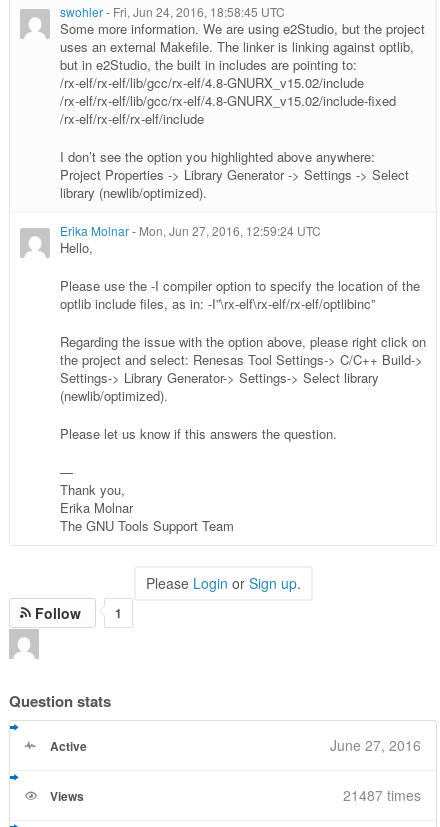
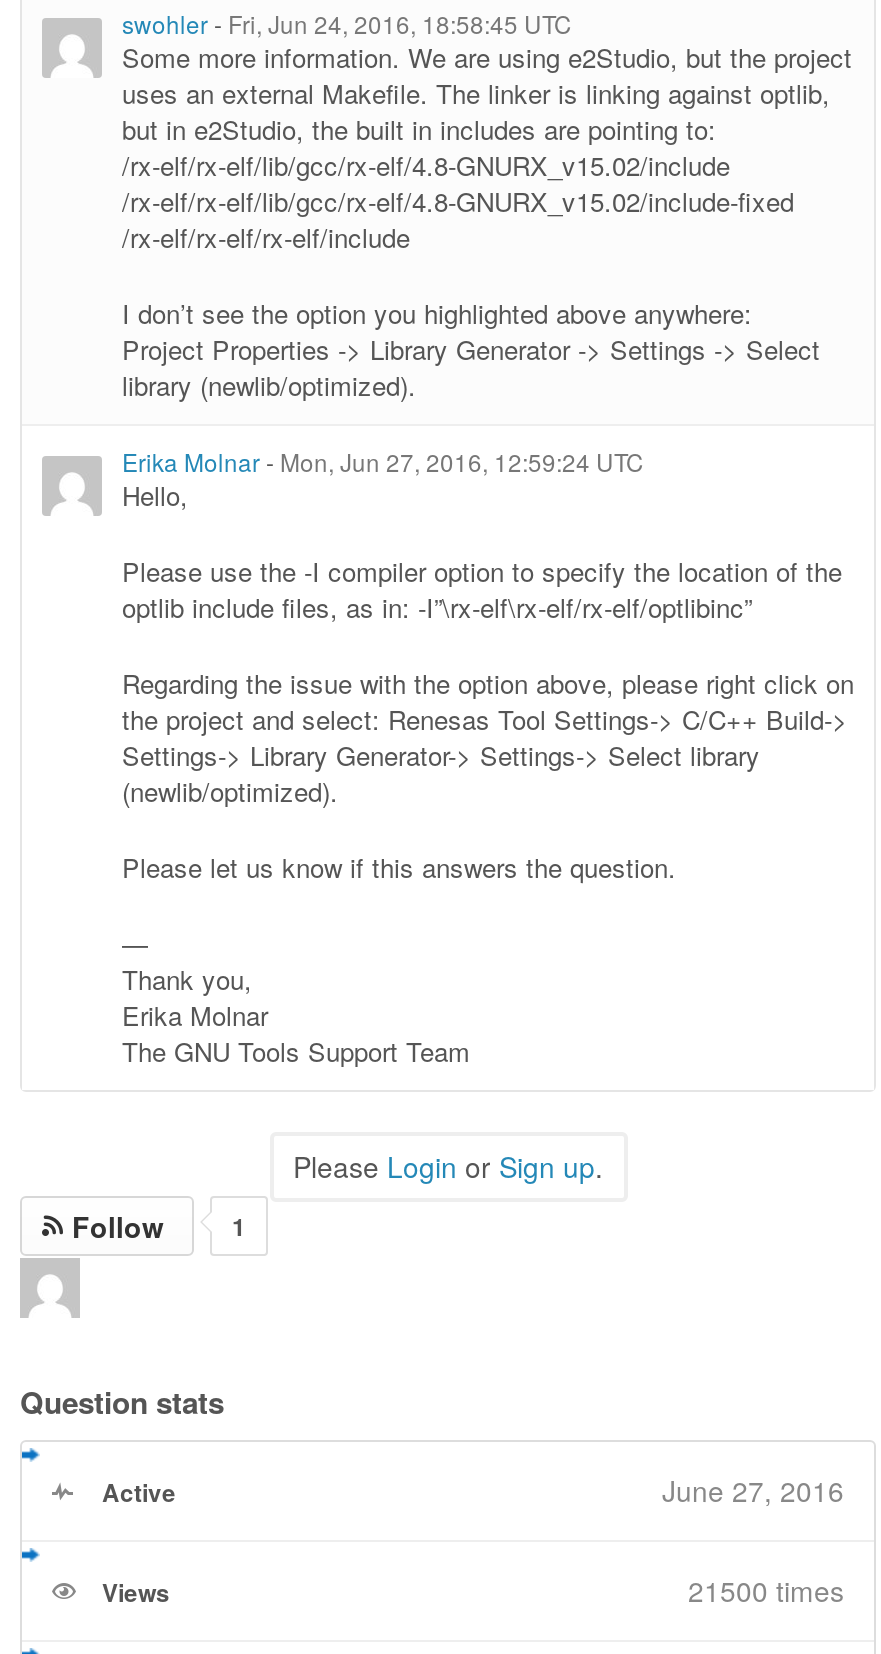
- 21487 times
+ 21500 times
